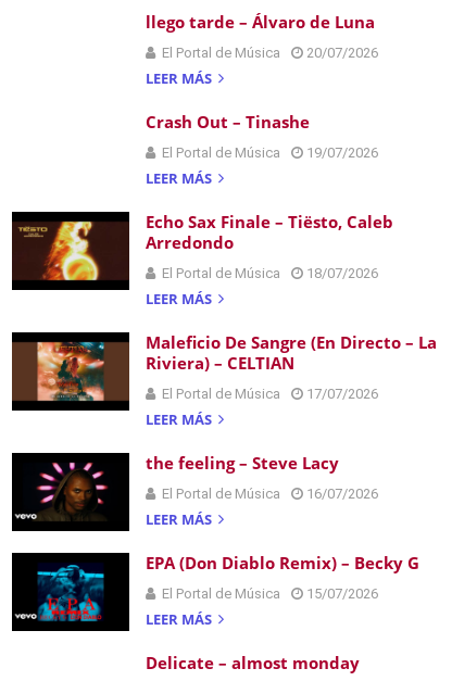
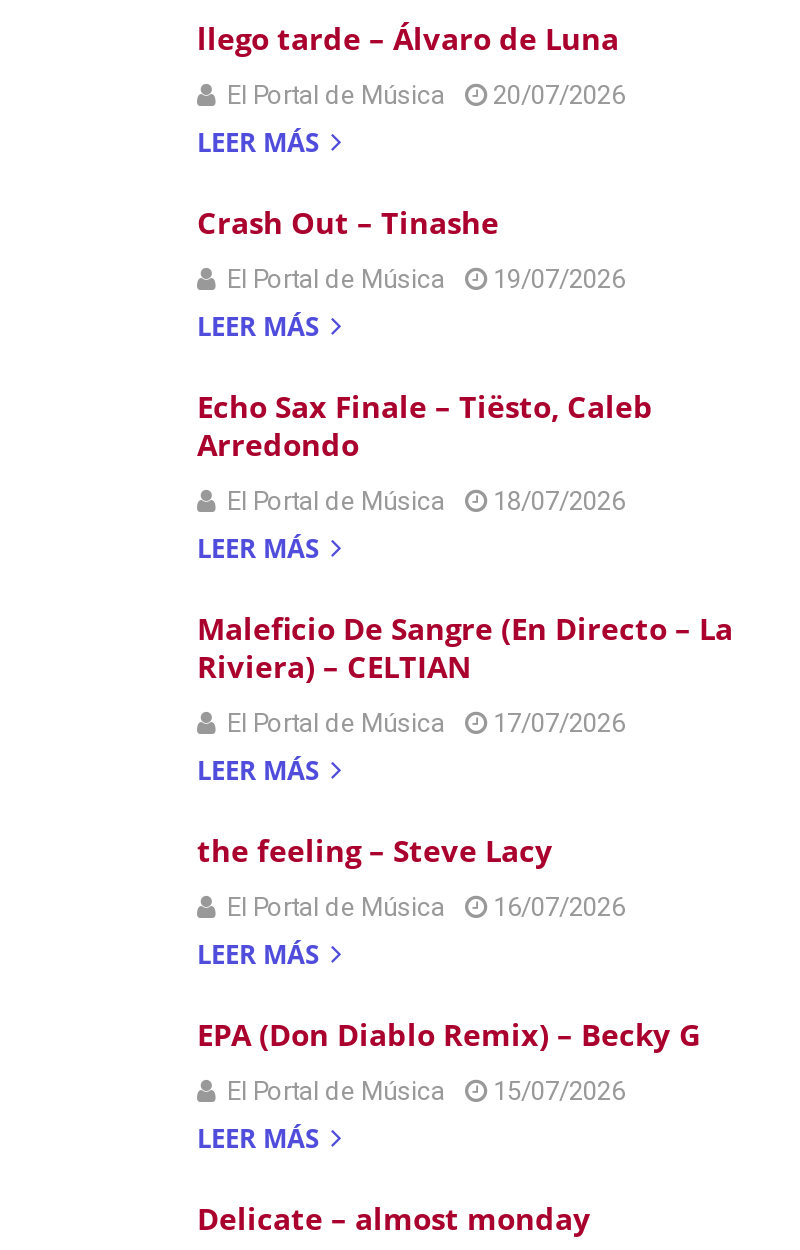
- [image]

- [image]

- [image]

- [image]
